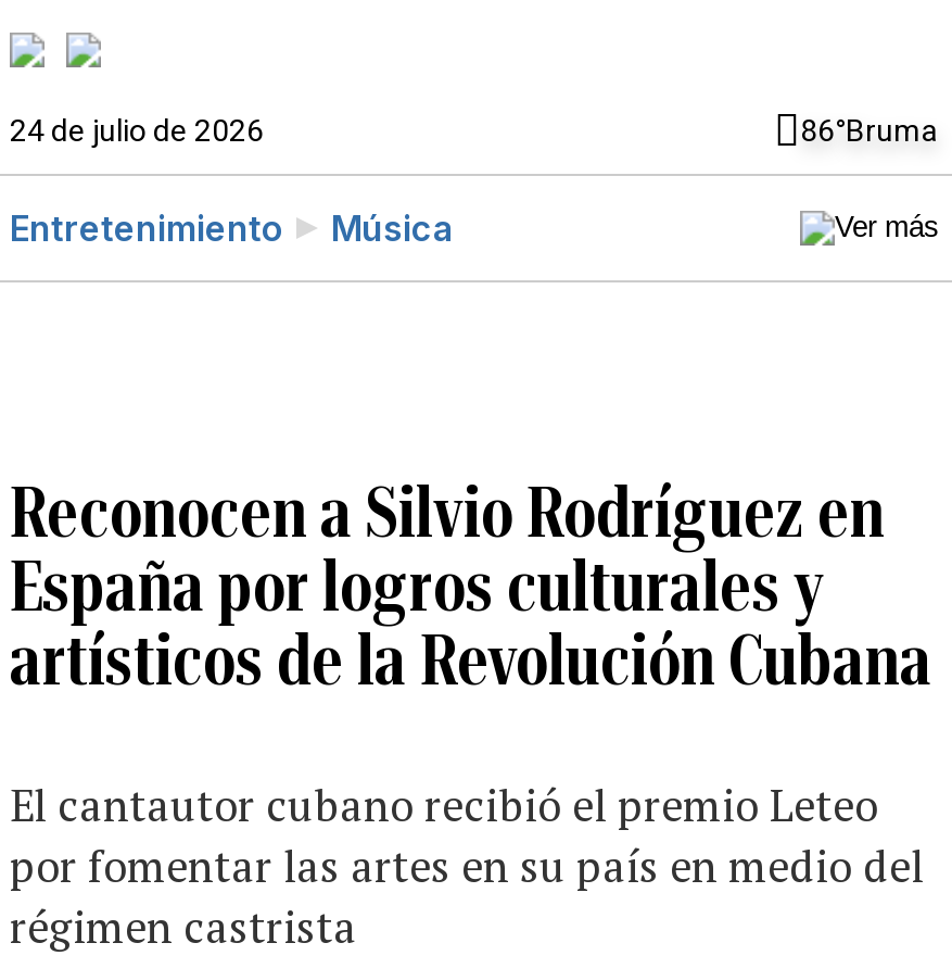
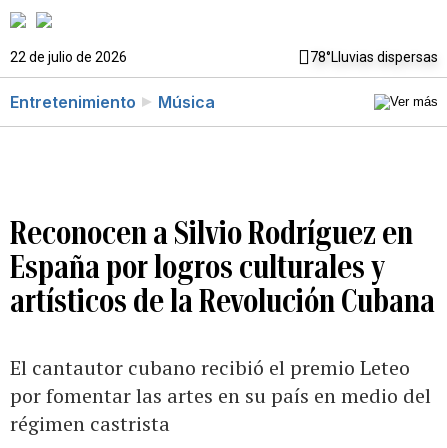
- 24 de julio de 2026
- 86°Bruma
+ 22 de julio de 2026
+ 78°Lluvias dispersas
